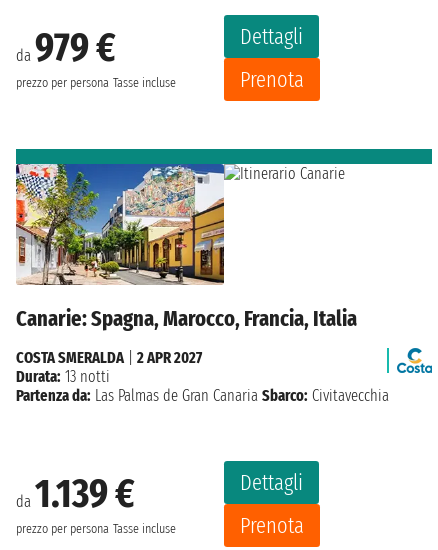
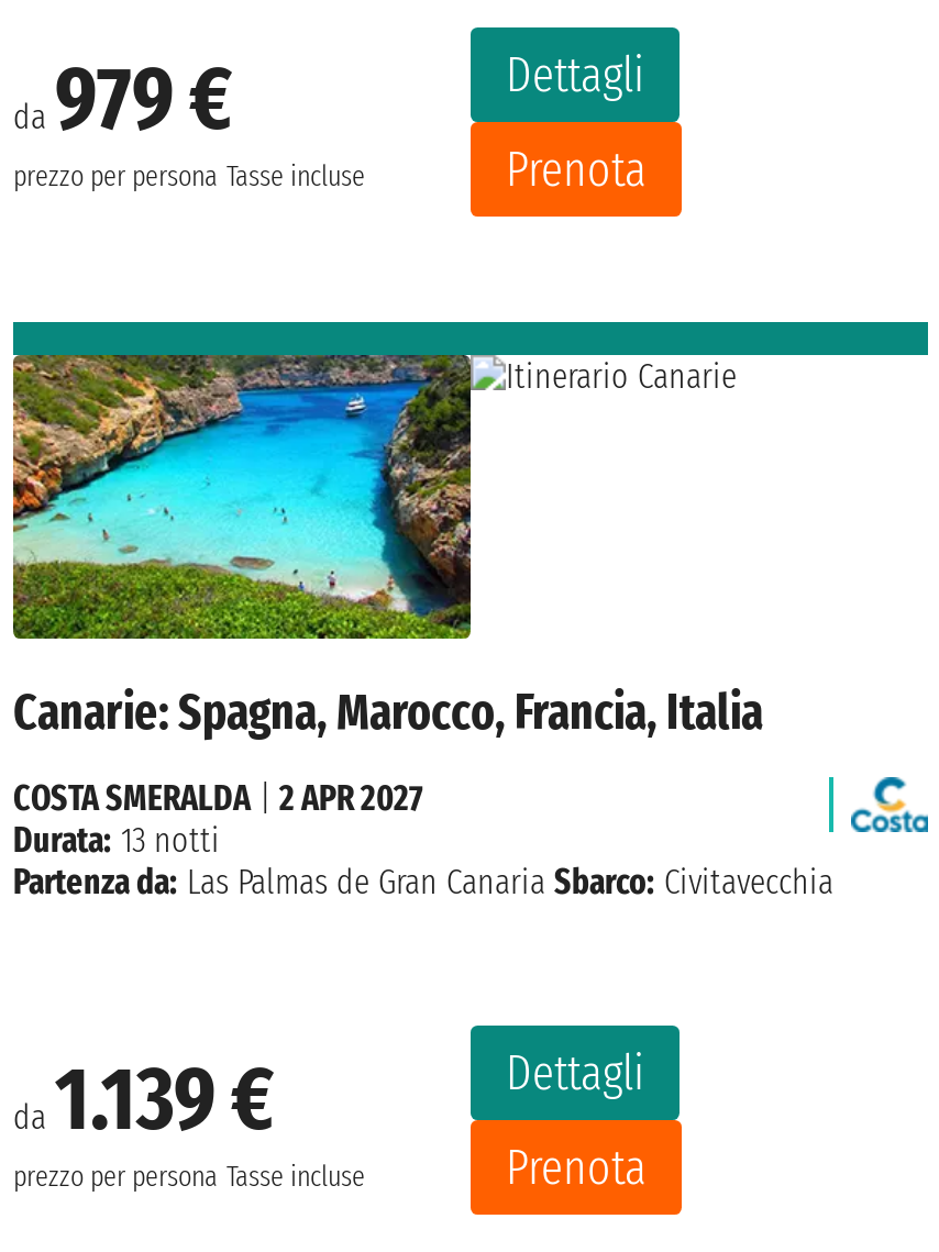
- [image]
+ [image]
